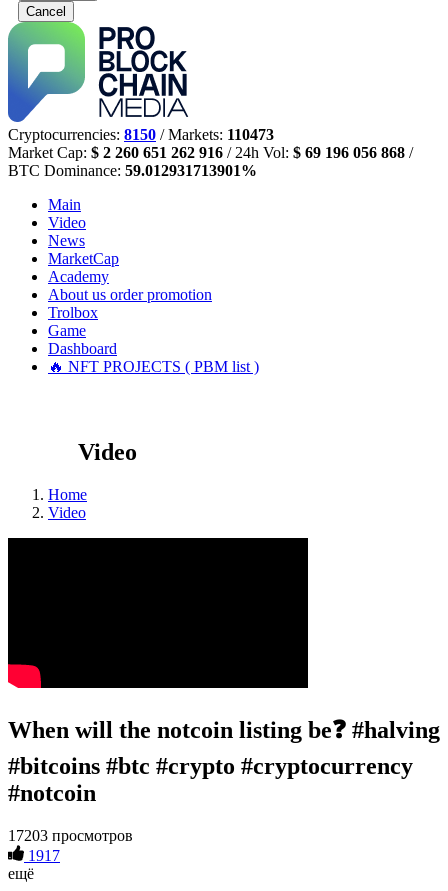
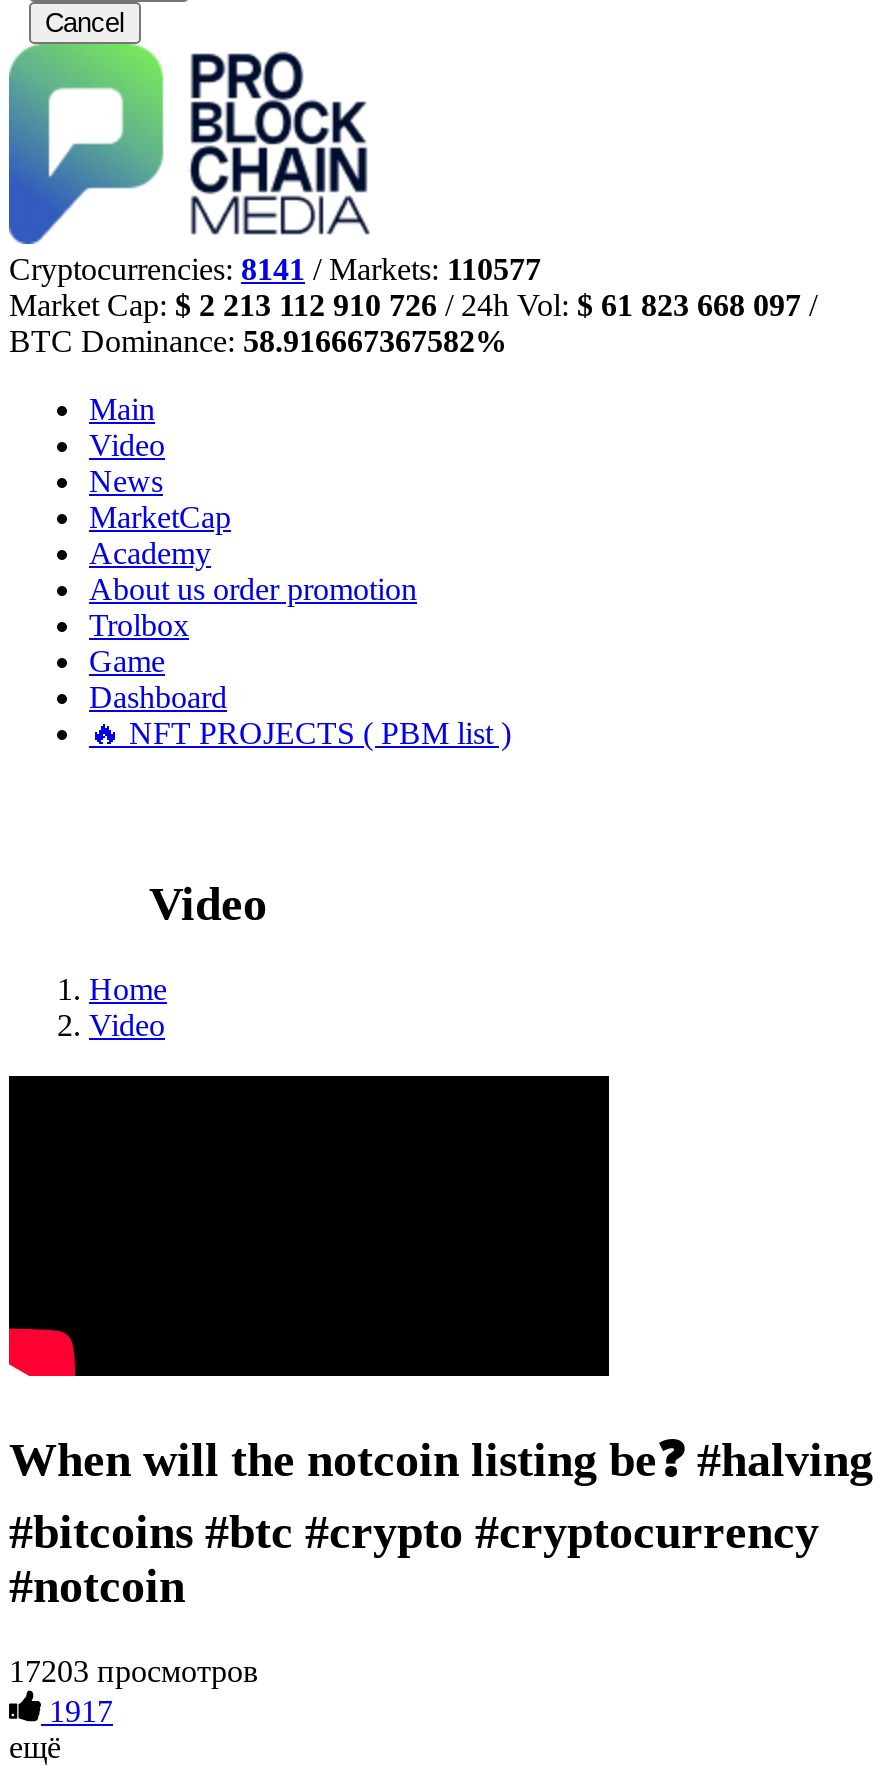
- Cryptocurrencies: 8150 / Markets: 110473
+ Cryptocurrencies: 8141 / Markets: 110577

- Market Cap: $ 2 260 651 262 916 / 24h Vol: $ 69 196 056 868 /
+ Market Cap: $ 2 213 112 910 726 / 24h Vol: $ 61 823 668 097 /

- BTC Dominance: 59.012931713901%
+ BTC Dominance: 58.916667367582%
